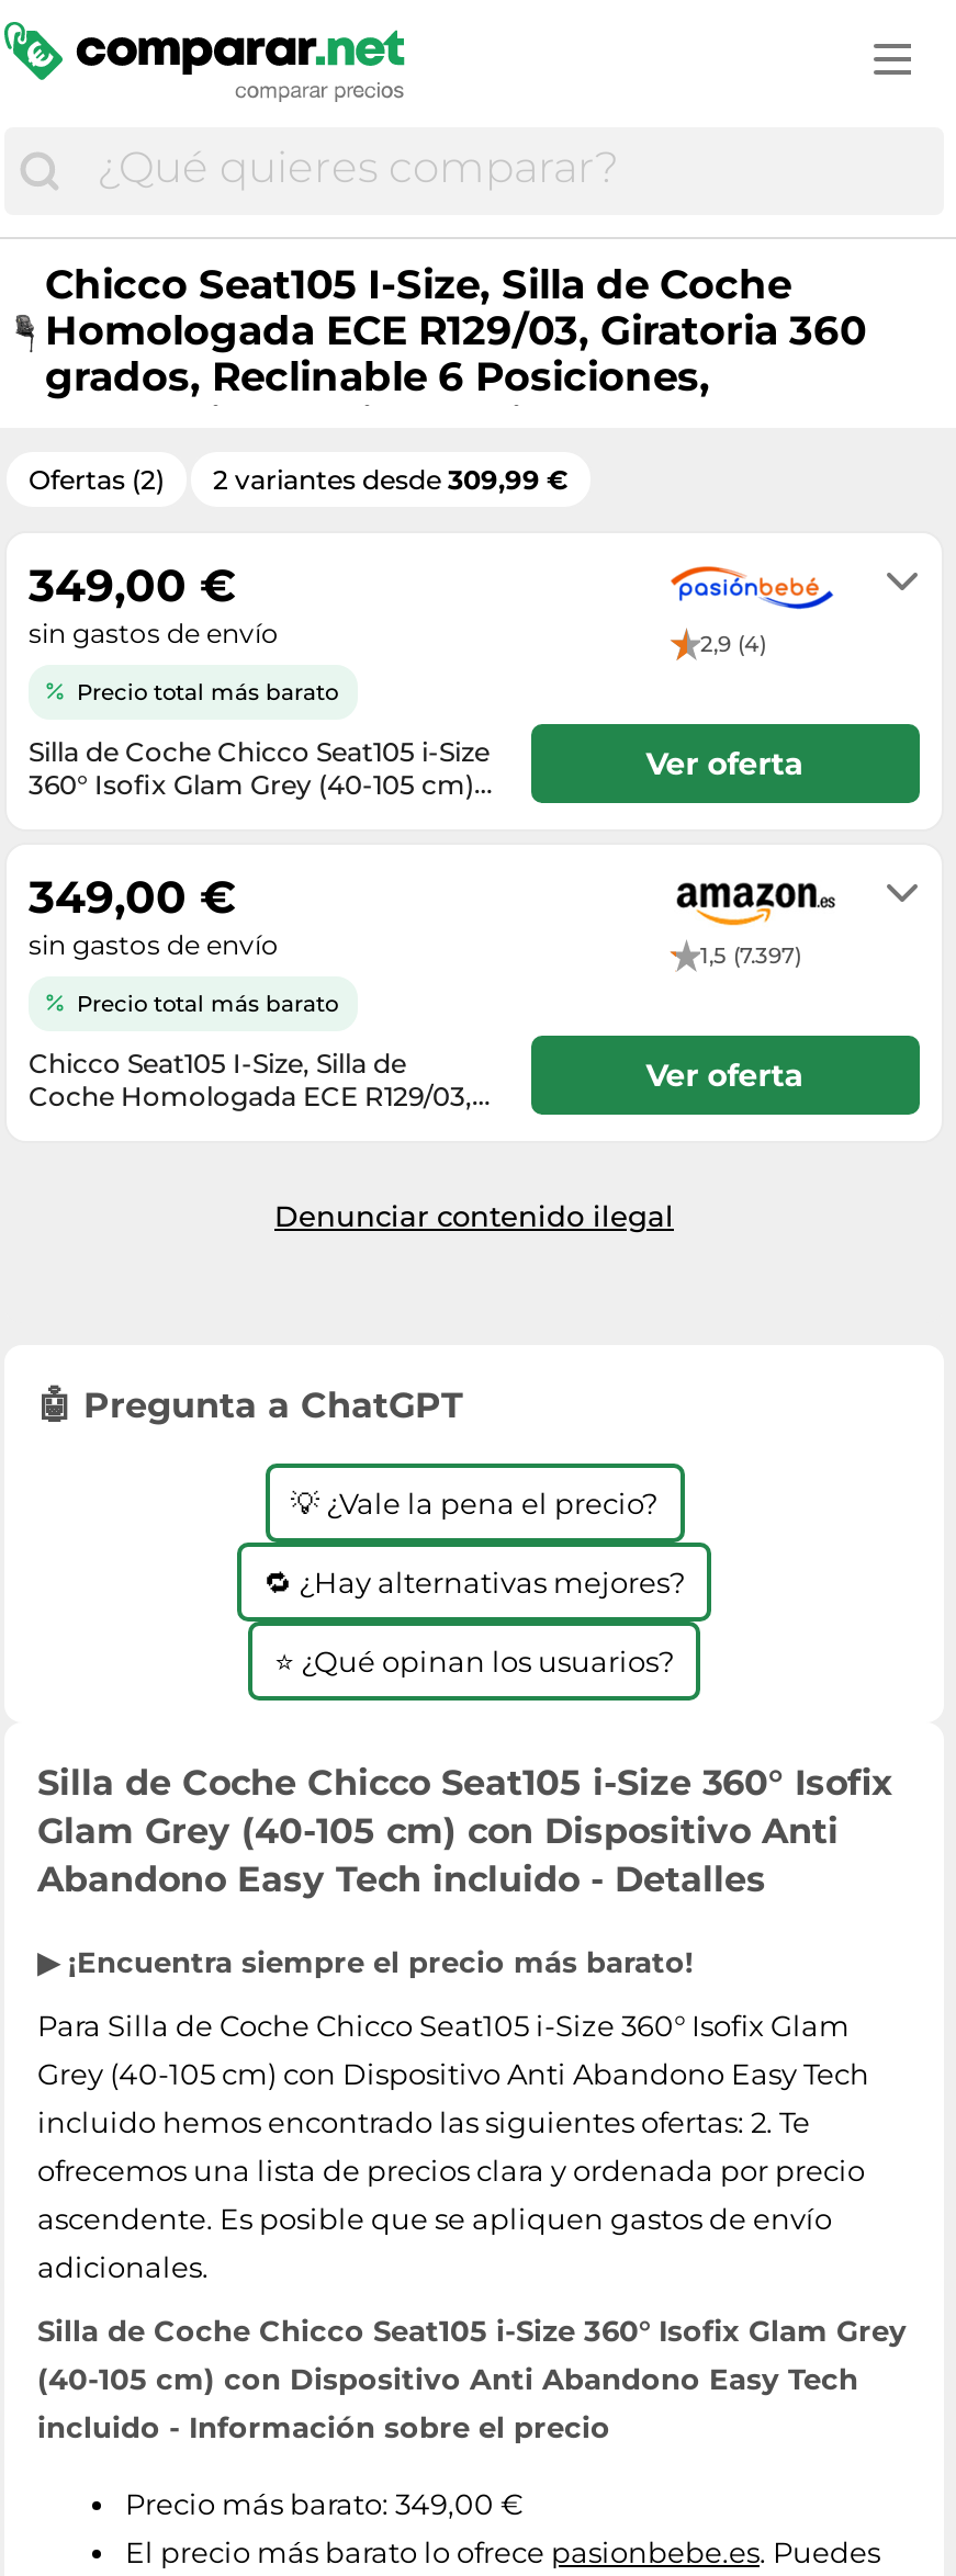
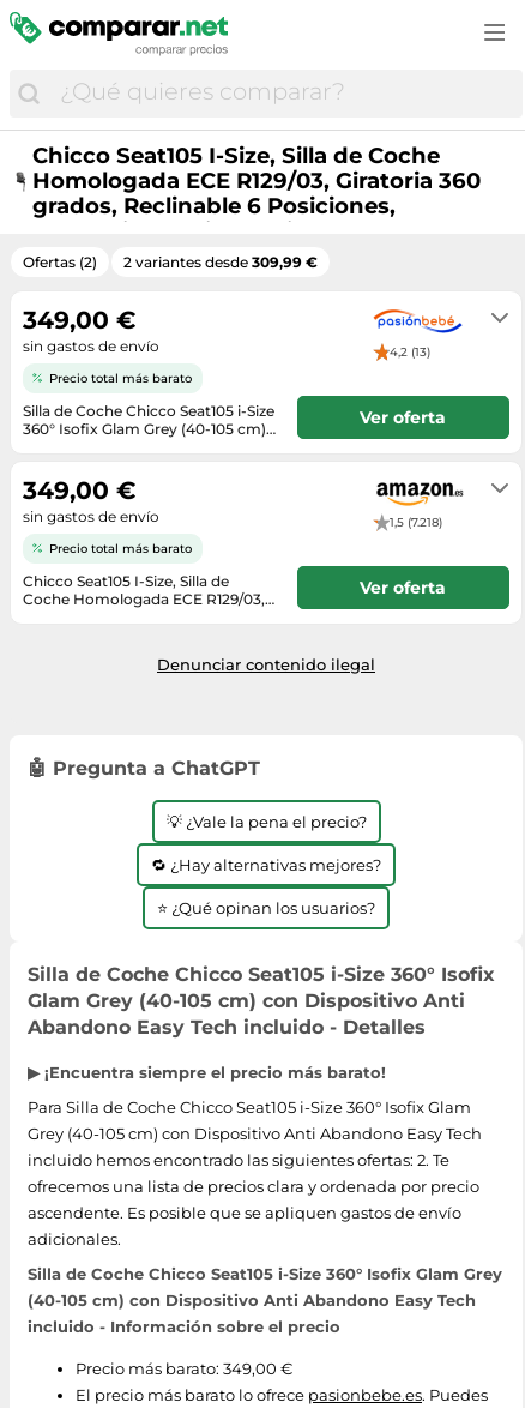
- 2,9 (4)
+ 4,2 (13)

- 1,5 (7.397)
+ 1,5 (7.218)
